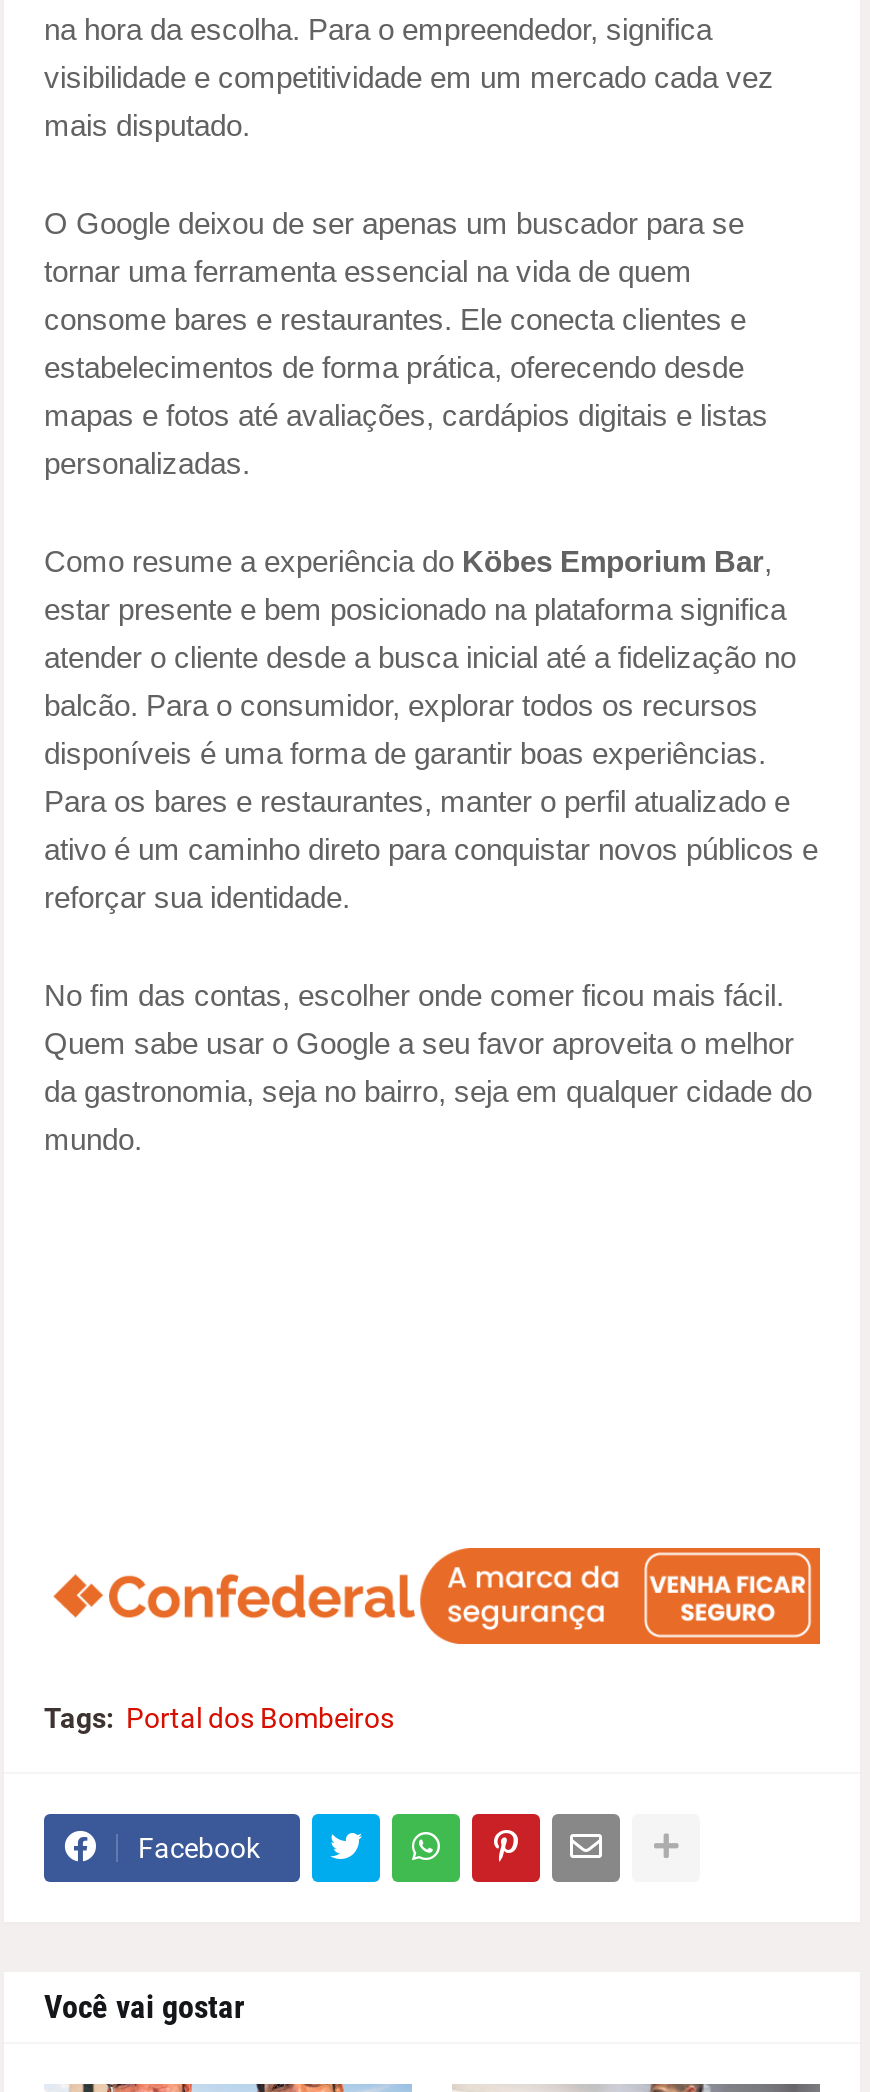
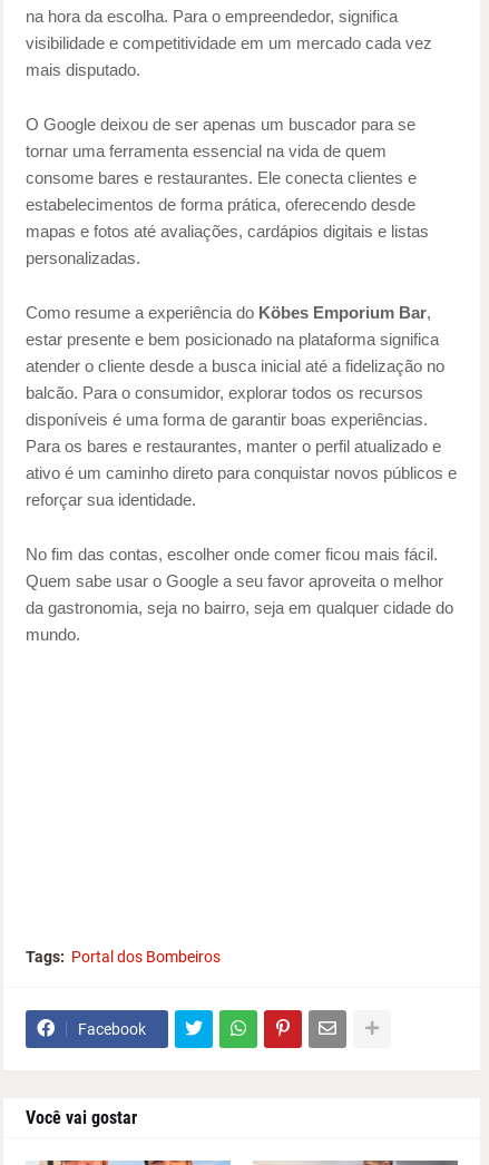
- [image]
